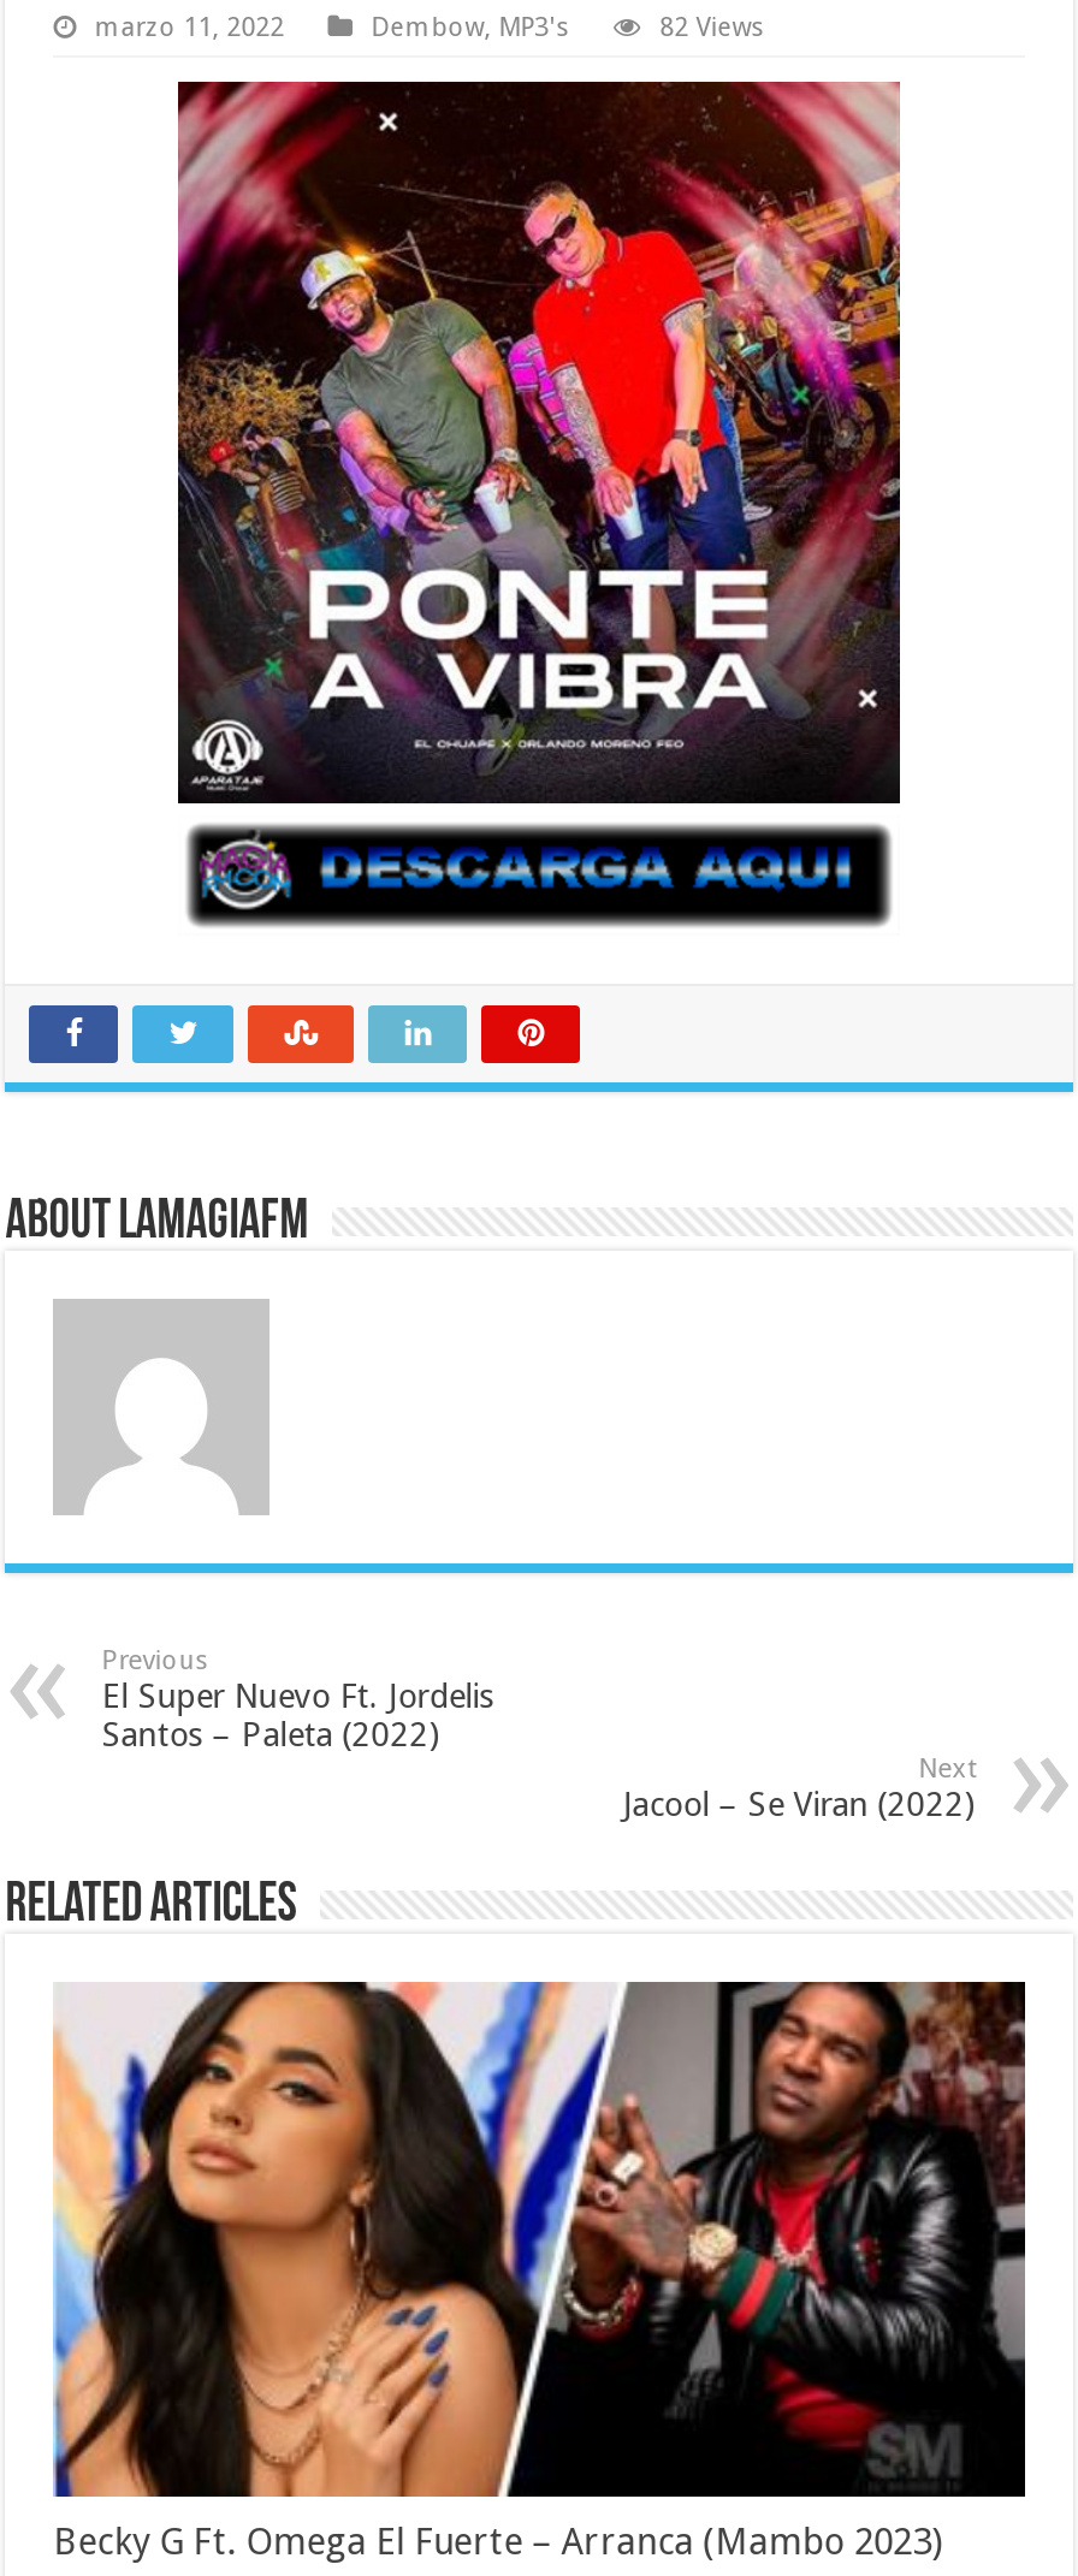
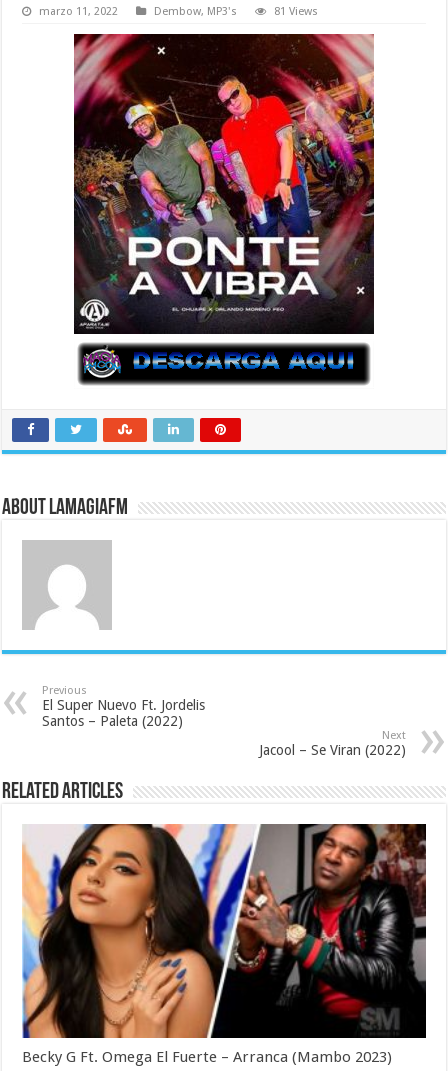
- 82 Views
+ 81 Views
